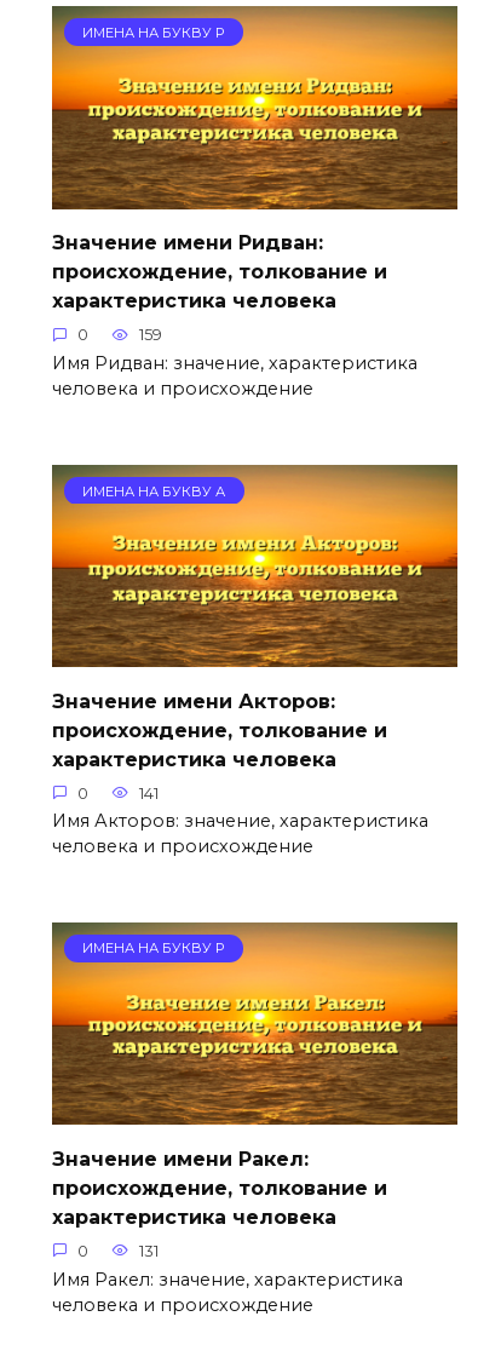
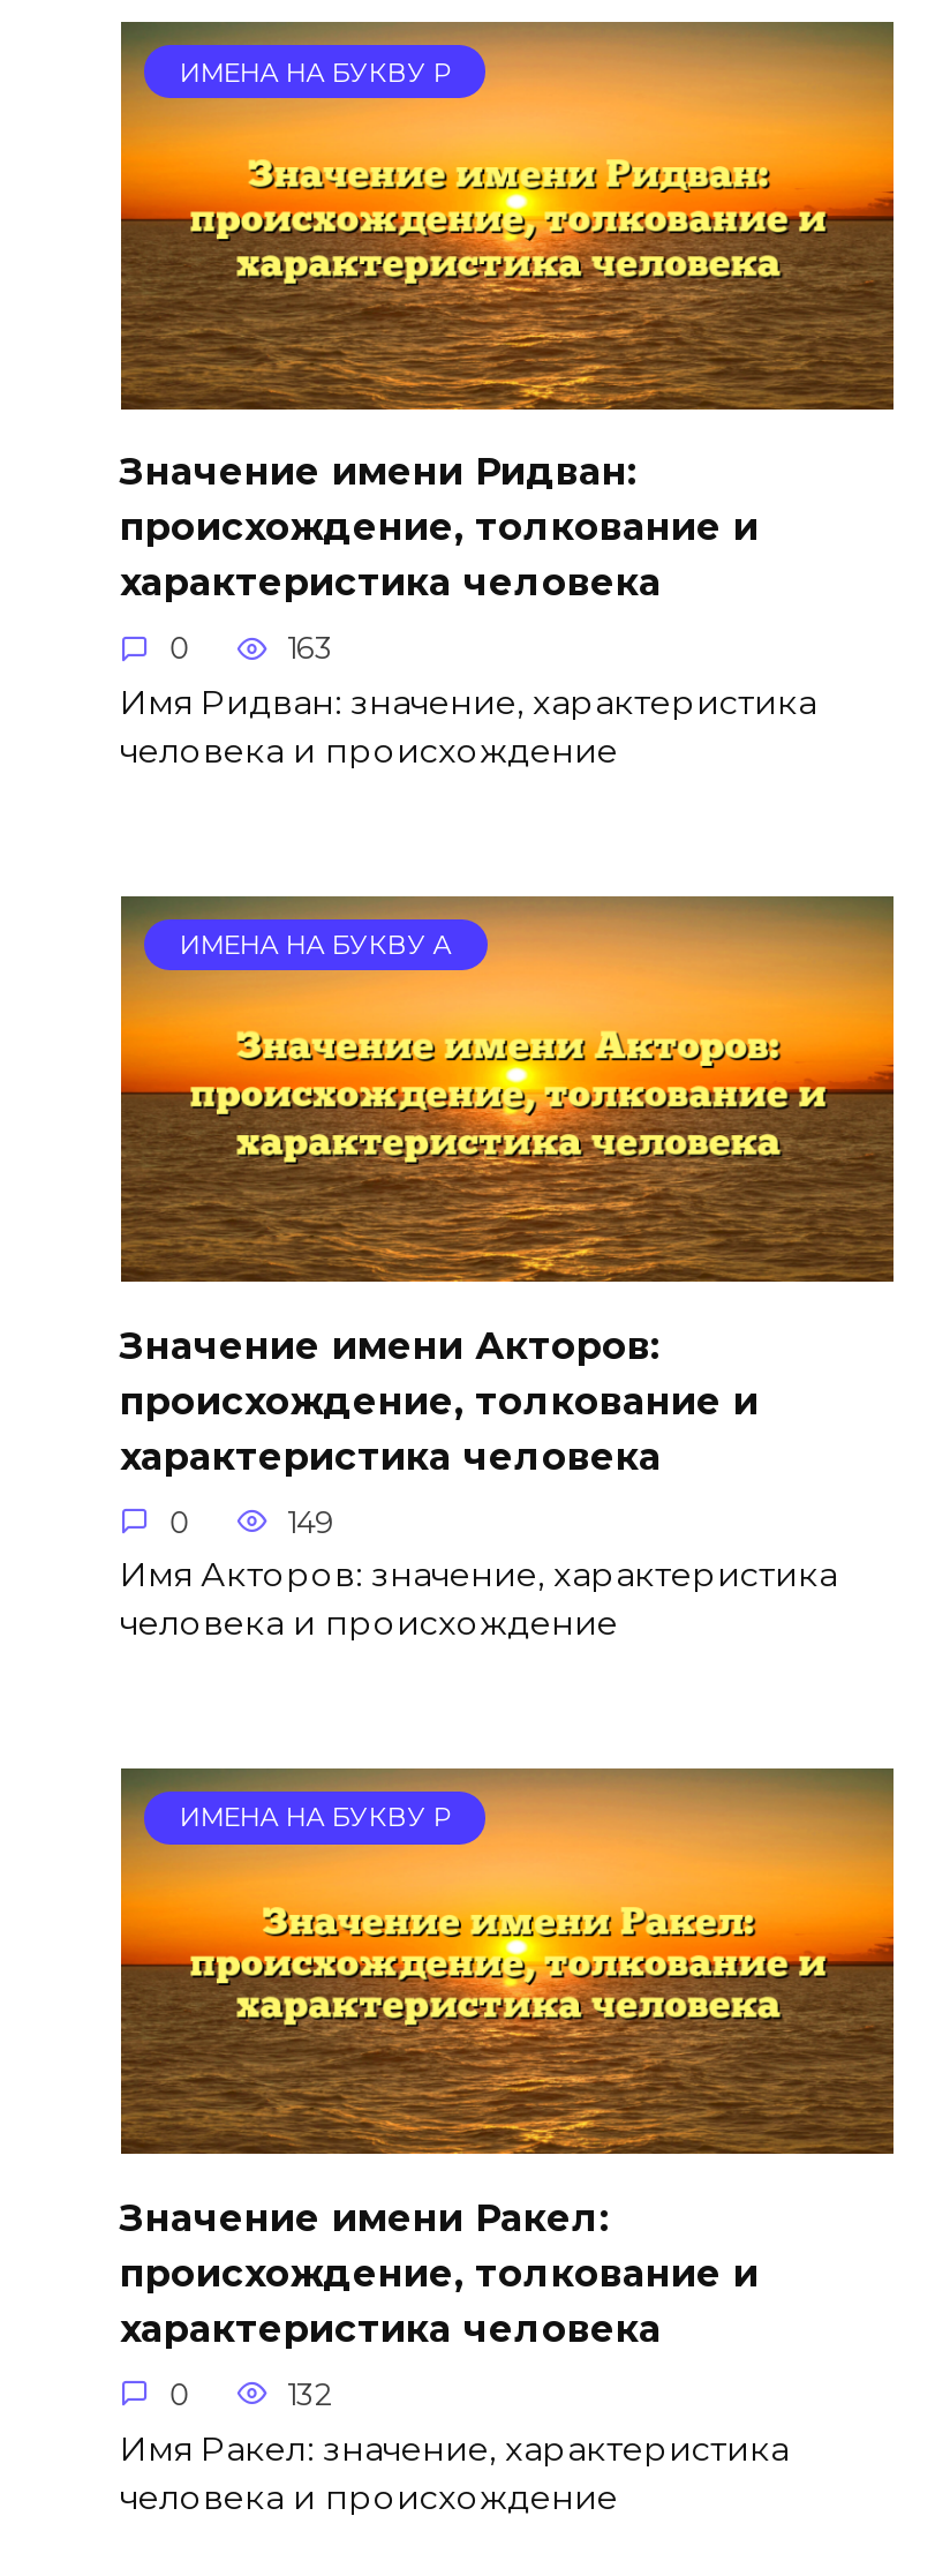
- 159
+ 163

- 141
+ 149

- 131
+ 132
